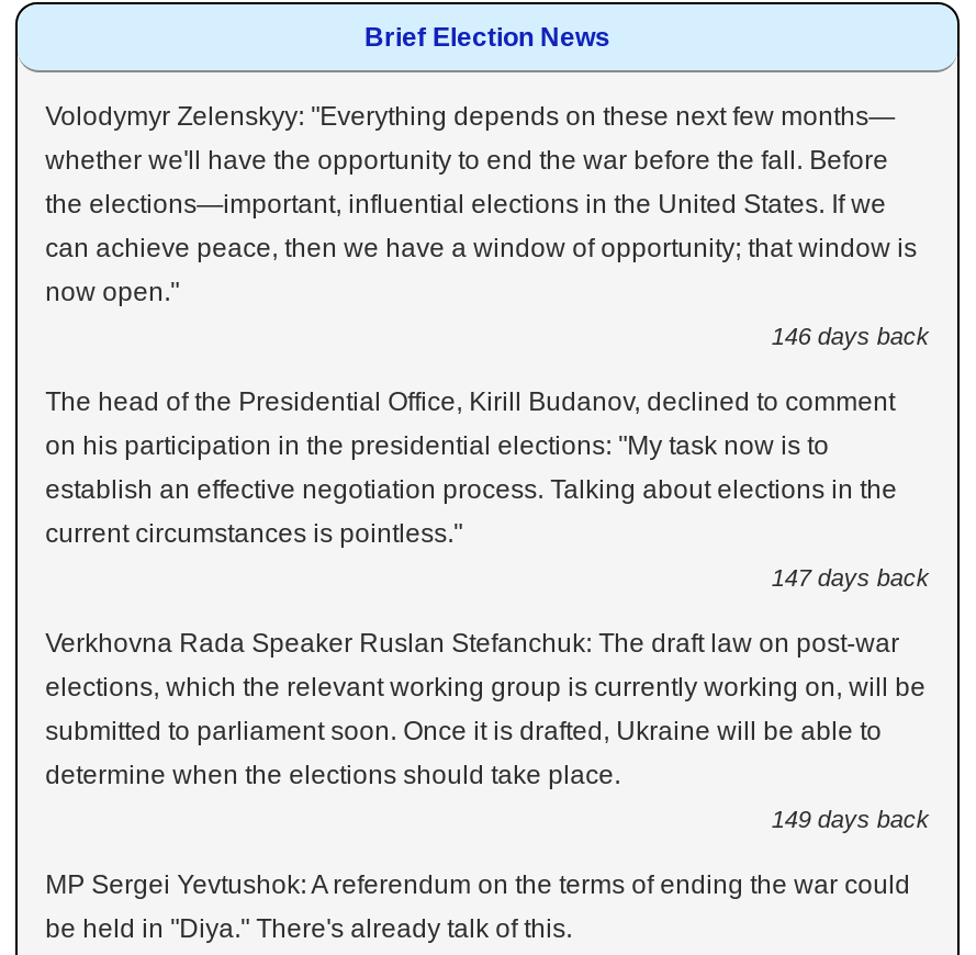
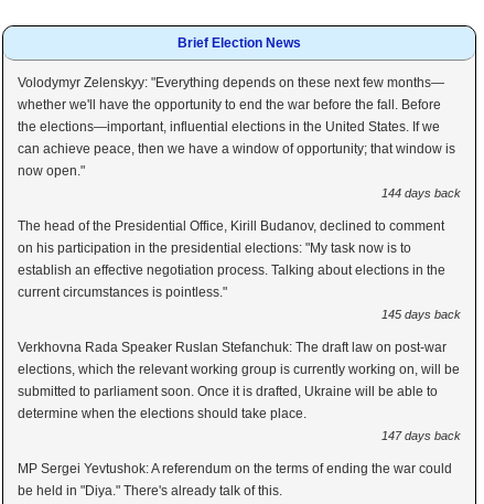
- 146 days back
+ 144 days back

- 147 days back
+ 145 days back

- 149 days back
+ 147 days back
